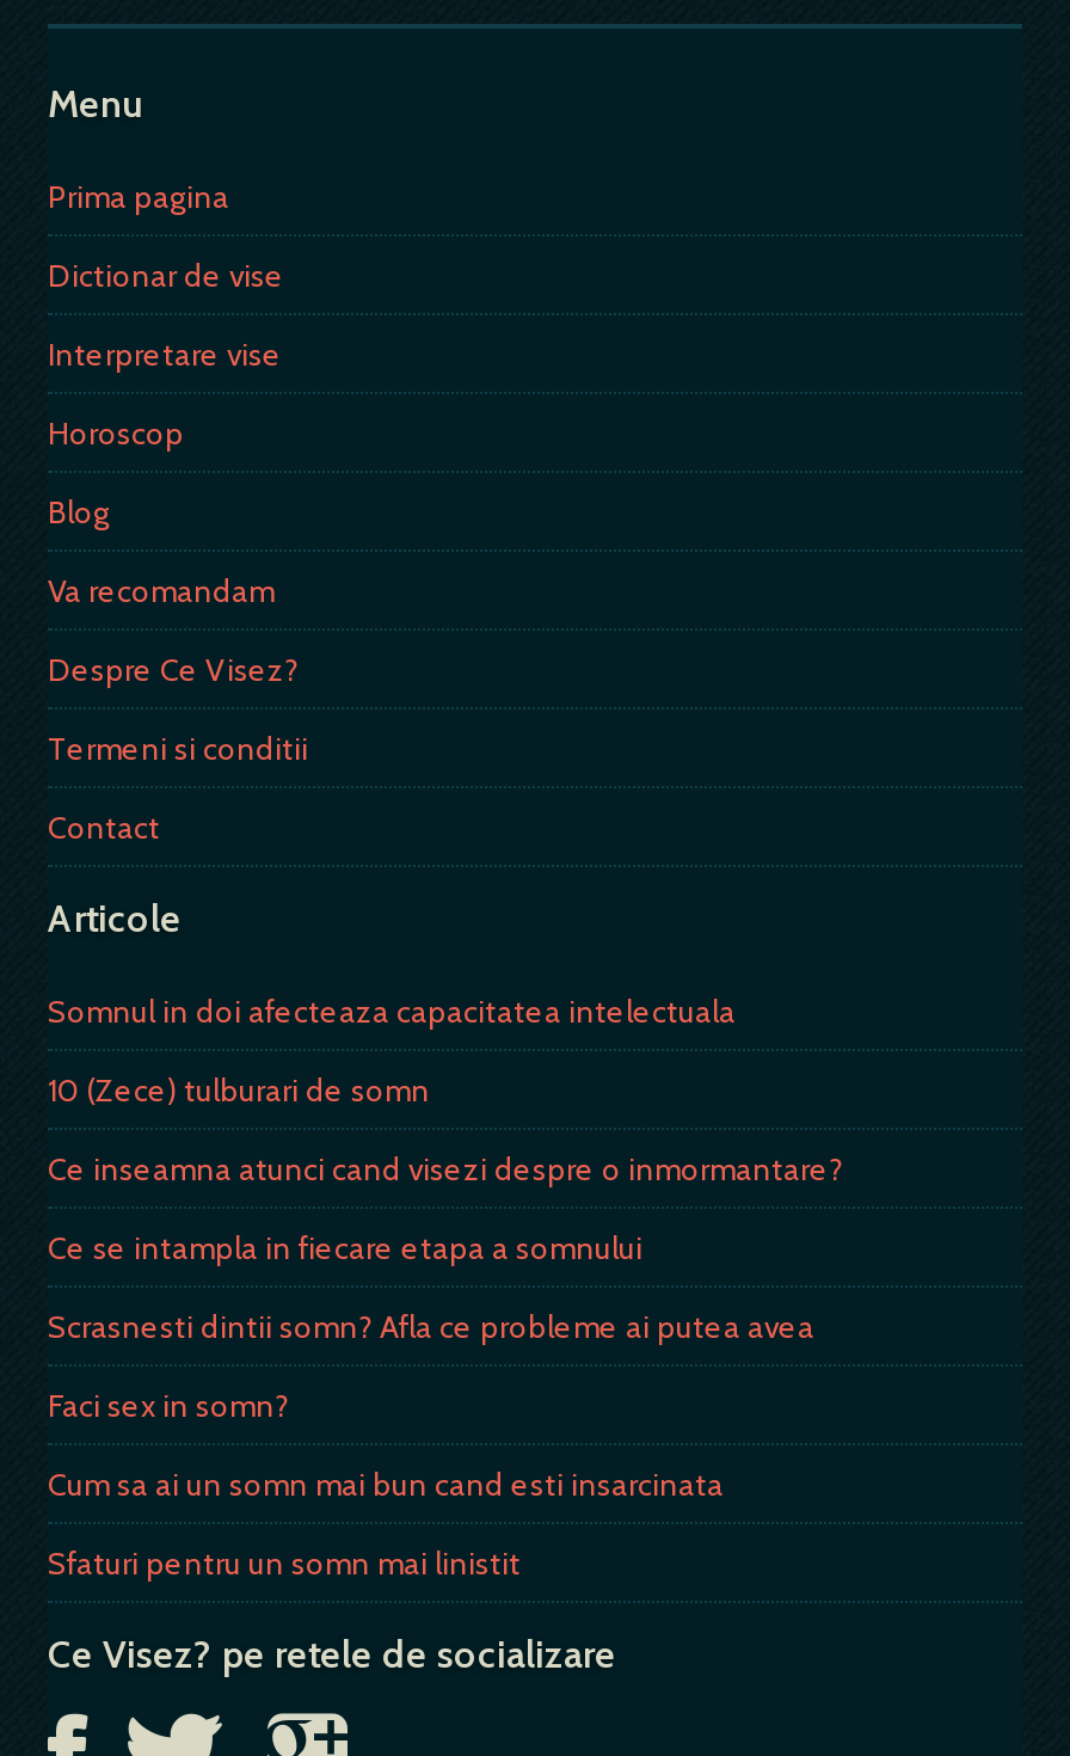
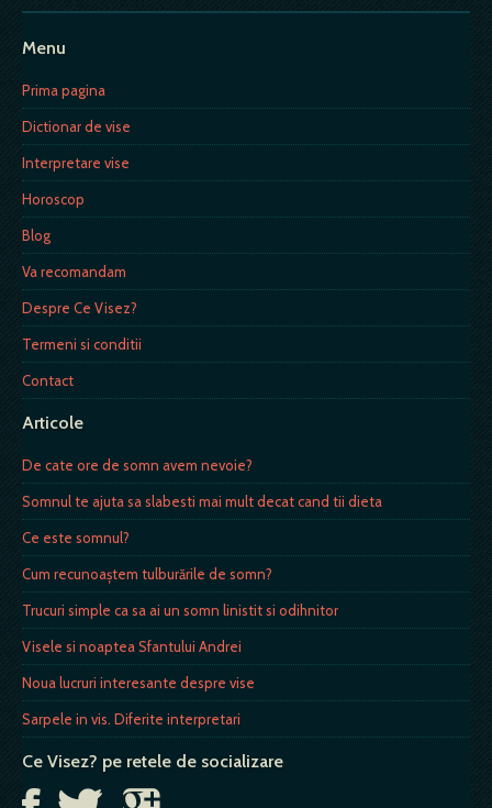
- Somnul in doi afecteaza capacitatea intelectuala
+ De cate ore de somn avem nevoie?

- 10 (Zece) tulburari de somn
+ Somnul te ajuta sa slabesti mai mult decat cand tii dieta

- Ce inseamna atunci cand visezi despre o inmormantare?
+ Ce este somnul?

- Ce se intampla in fiecare etapa a somnului
+ Cum recunoaştem tulburările de somn?

- Scrasnesti dintii somn? Afla ce probleme ai putea avea
+ Trucuri simple ca sa ai un somn linistit si odihnitor

- Faci sex in somn?
+ Visele si noaptea Sfantului Andrei

- Cum sa ai un somn mai bun cand esti insarcinata
+ Noua lucruri interesante despre vise

- Sfaturi pentru un somn mai linistit
+ Sarpele in vis. Diferite interpretari
